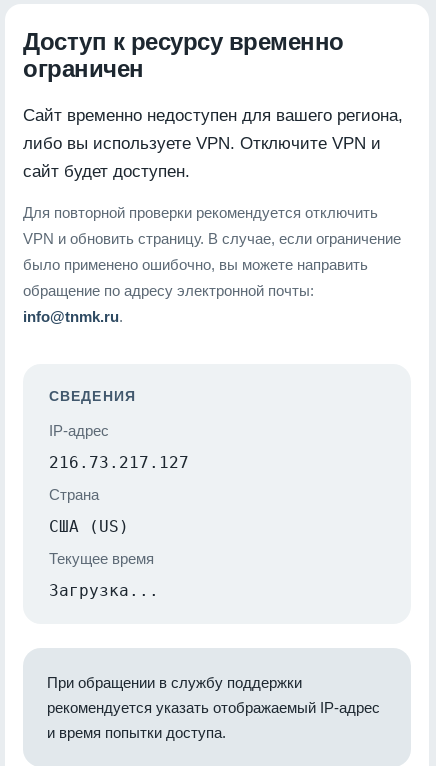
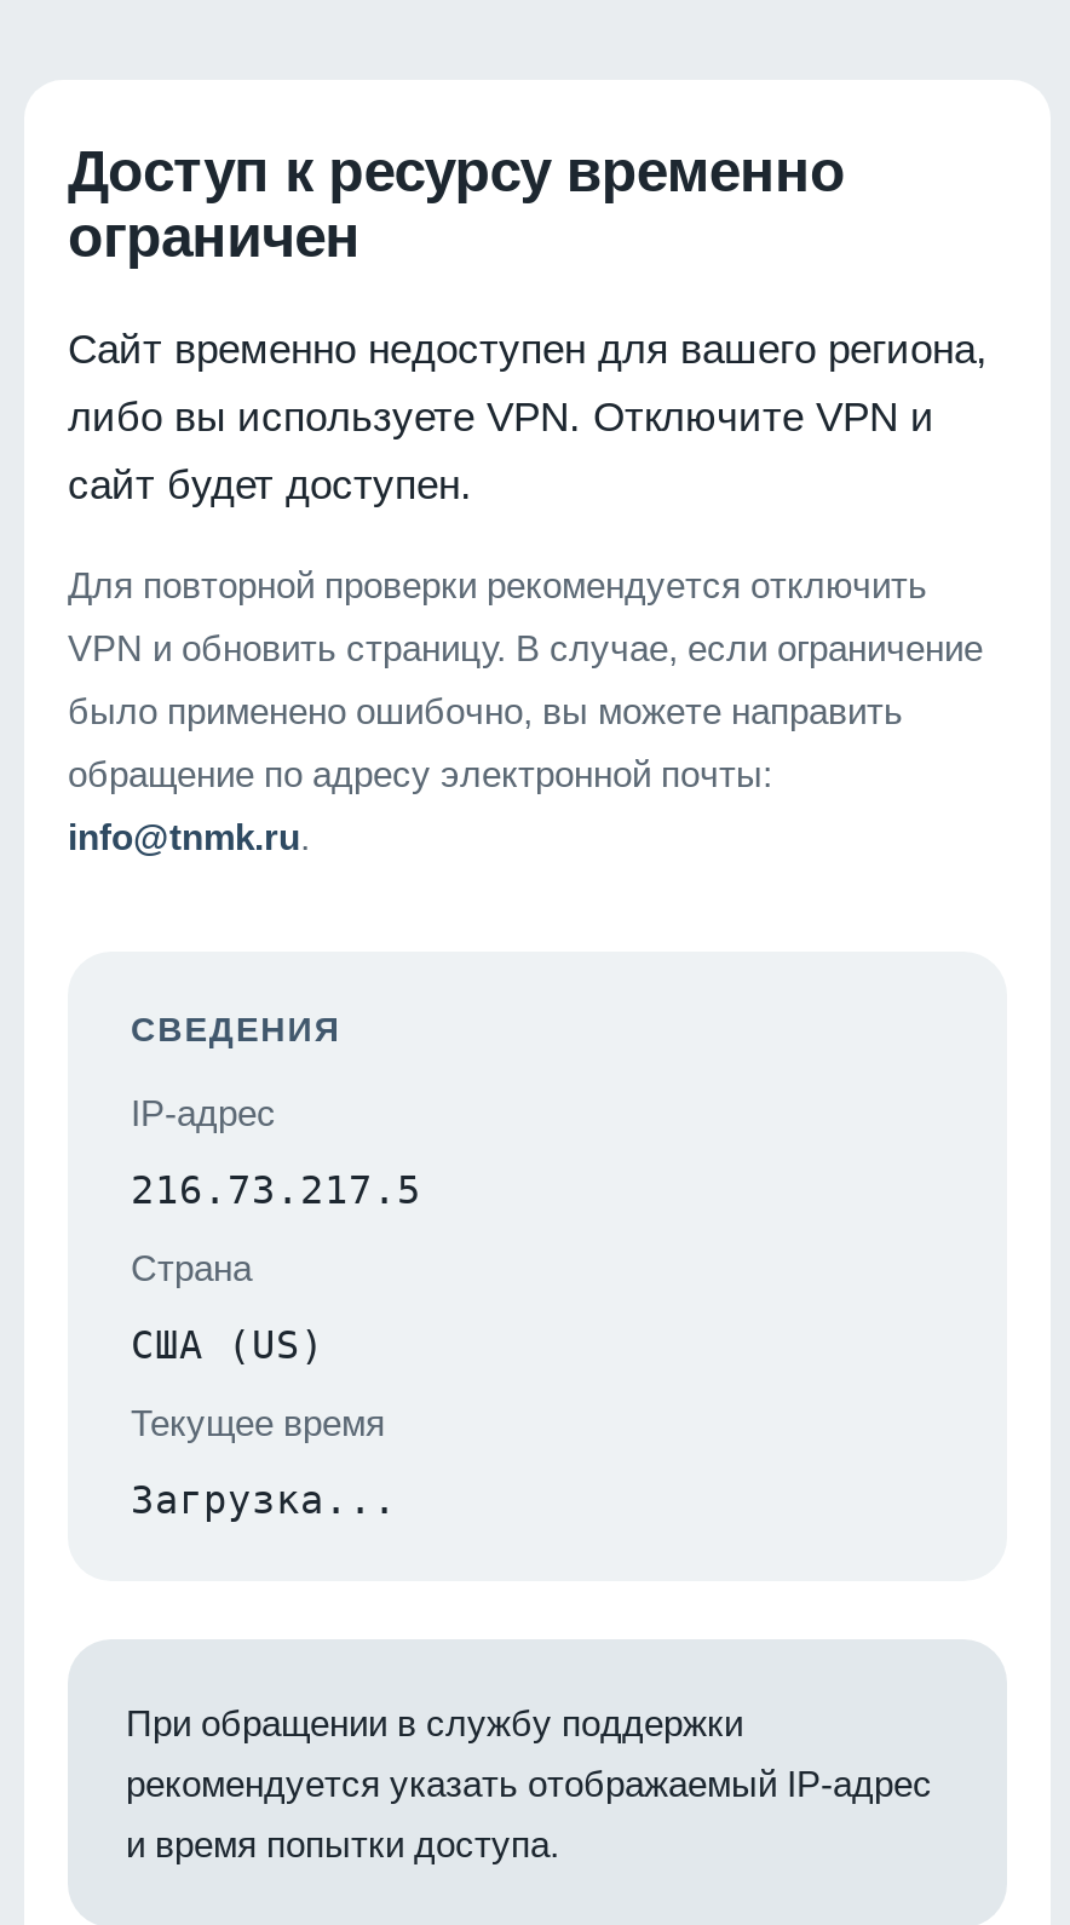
- 216.73.217.127
+ 216.73.217.5
